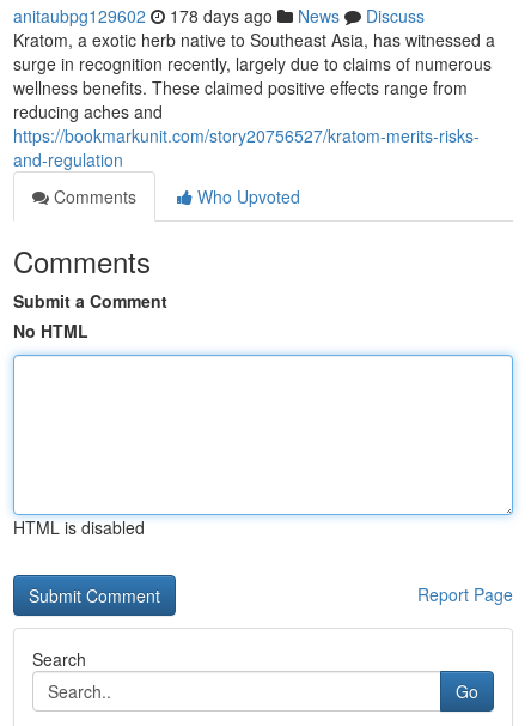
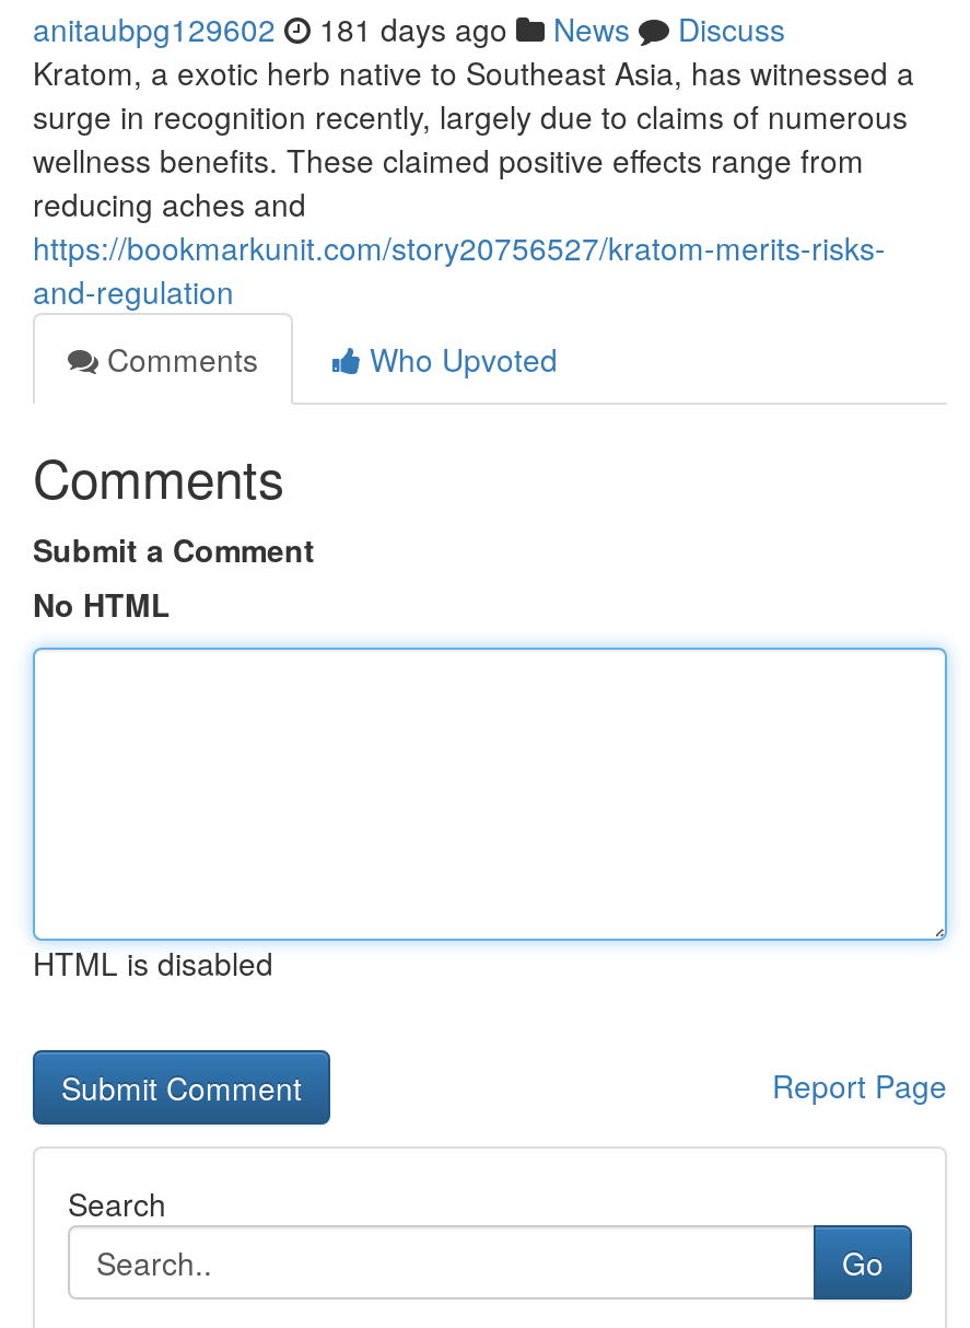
- anitaubpg129602 178 days ago News Discuss
+ anitaubpg129602 181 days ago News Discuss
